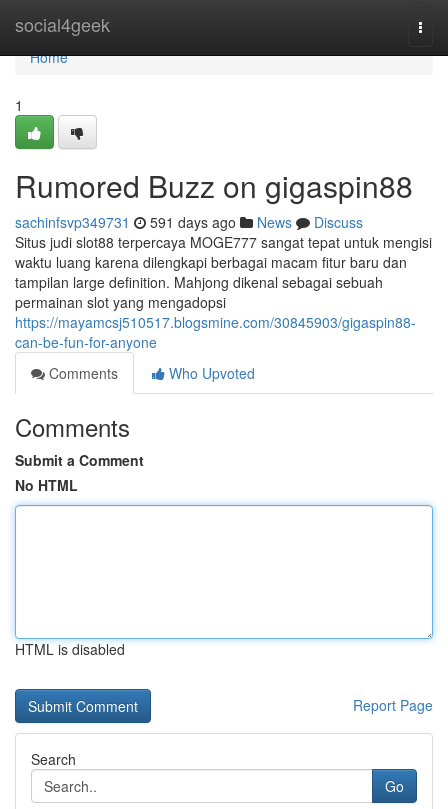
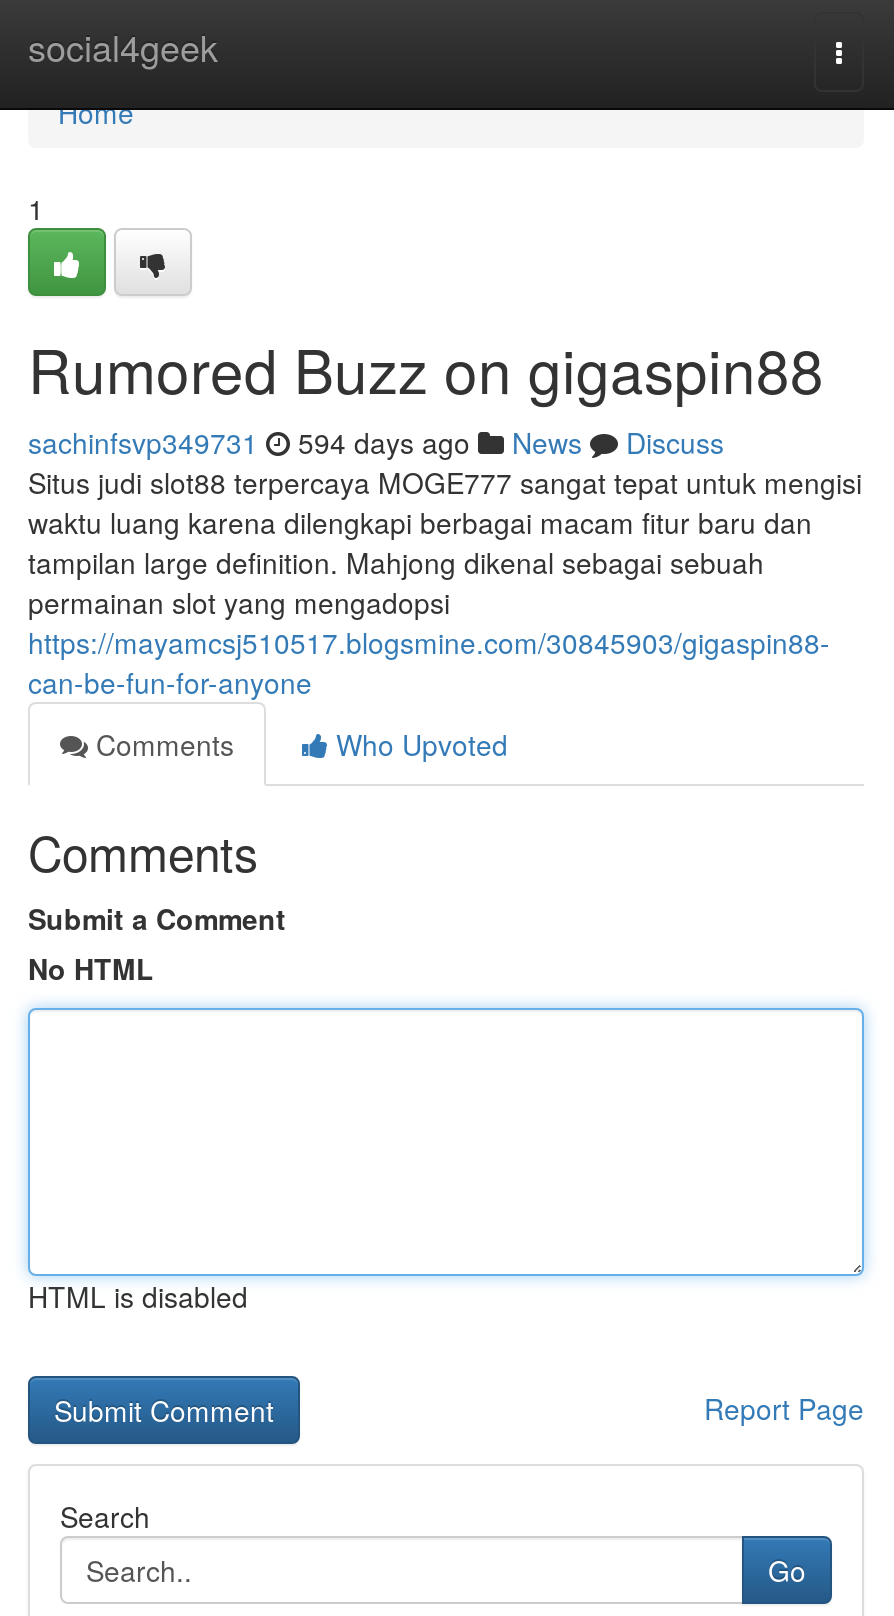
- sachinfsvp349731 591 days ago News Discuss
+ sachinfsvp349731 594 days ago News Discuss
